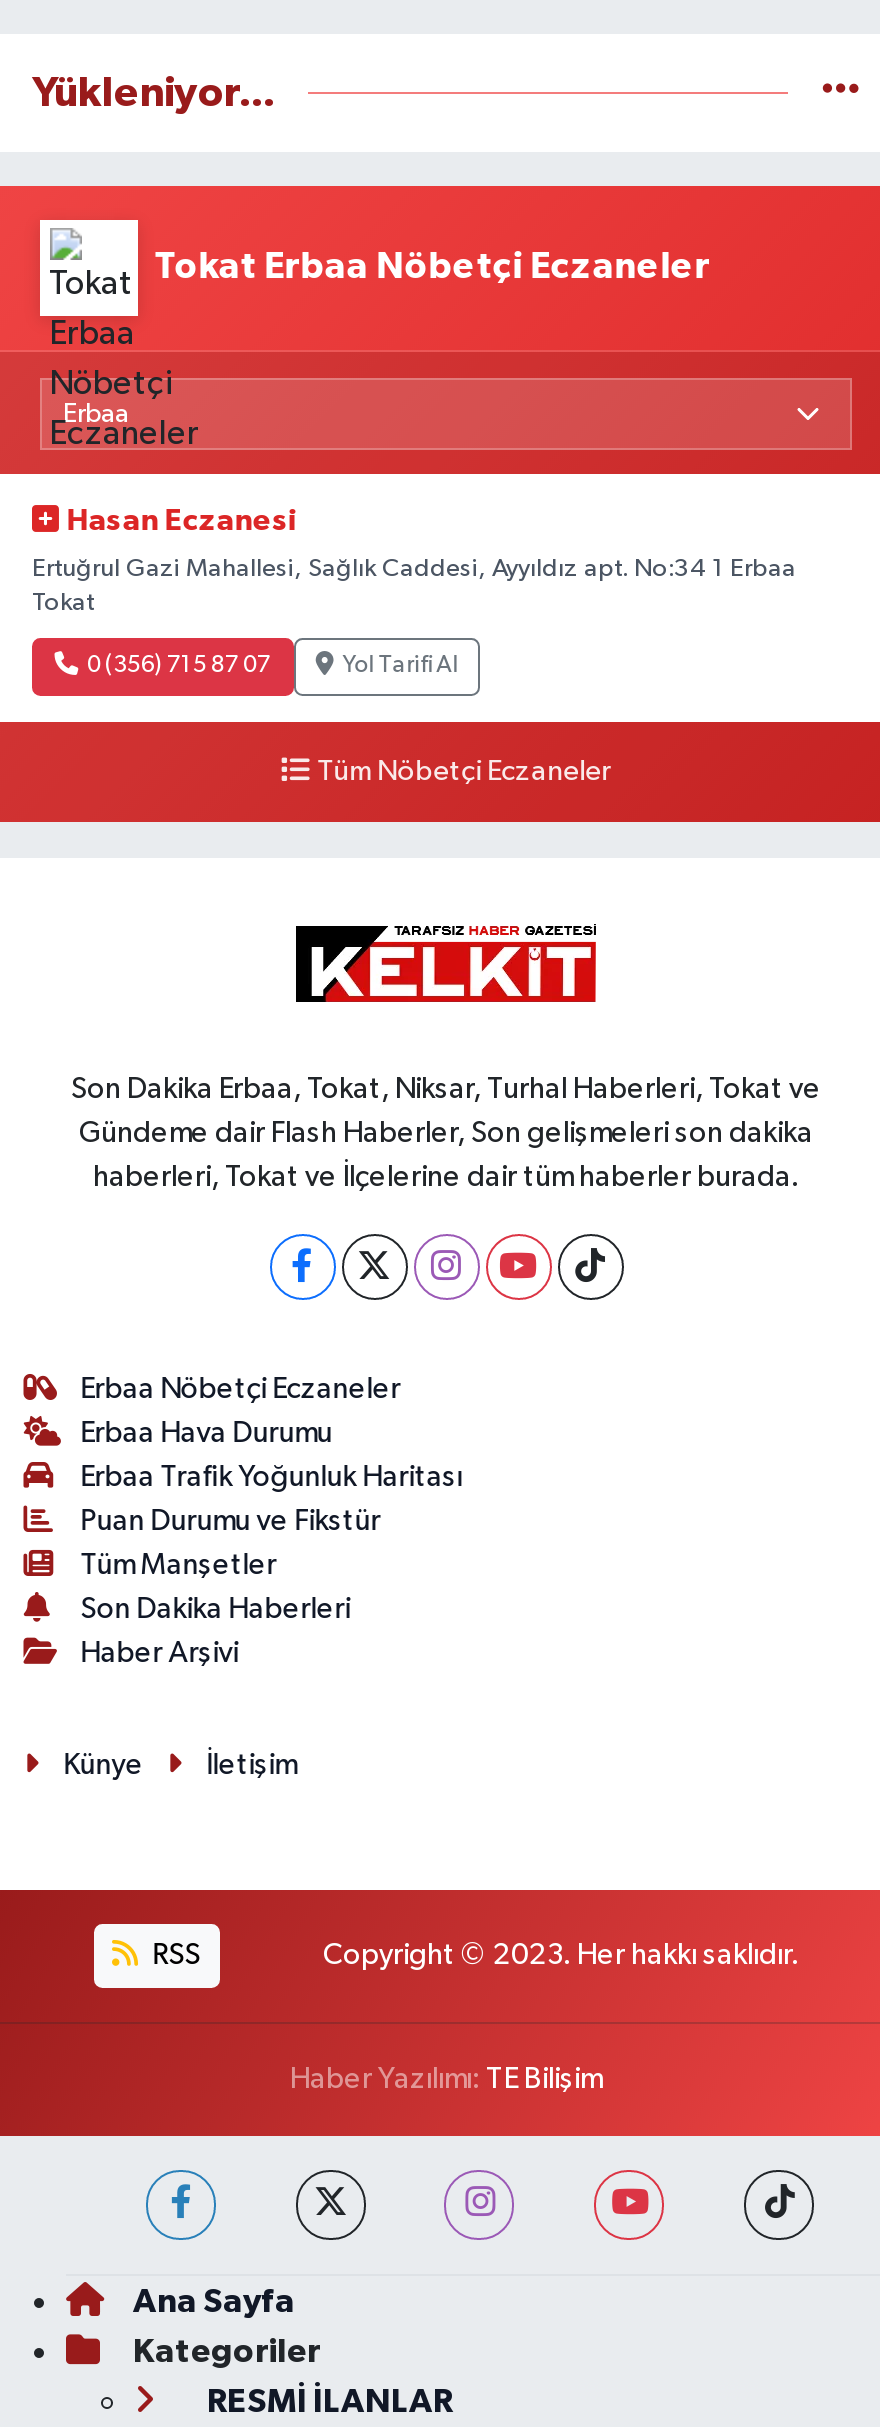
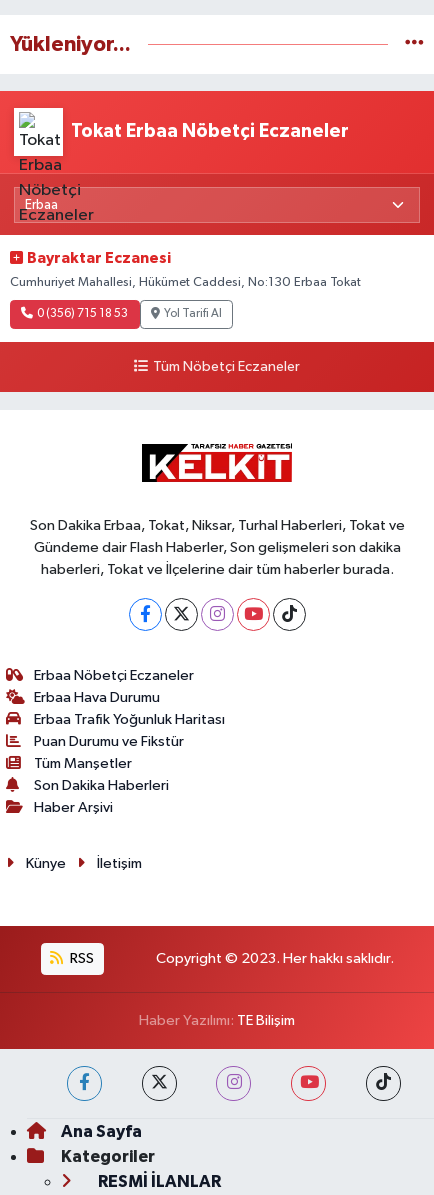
- Hasan Eczanesi
+ Bayraktar Eczanesi

- Ertuğrul Gazi Mahallesi, Sağlık Caddesi, Ayyıldız apt. No:34 1 Erbaa
- Tokat
+ Cumhuriyet Mahallesi, Hükümet Caddesi, No:130 Erbaa Tokat

- 0 (356) 715 87 07
+ 0 (356) 715 18 53
